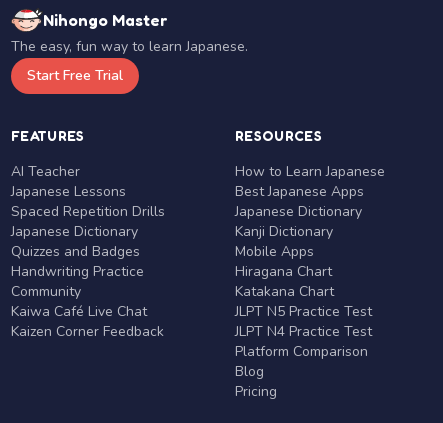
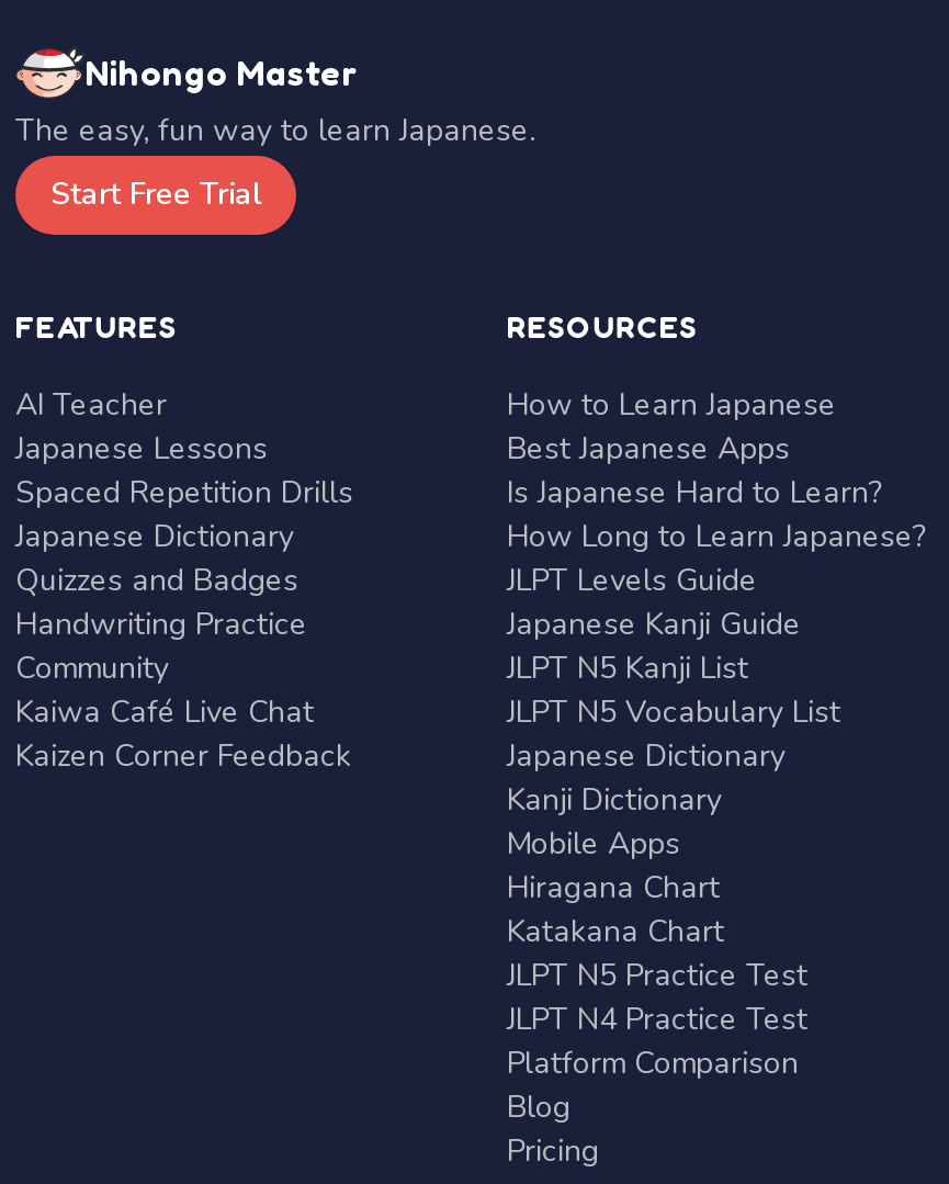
+ Is Japanese Hard to Learn?
+ How Long to Learn Japanese?
+ JLPT Levels Guide
+ Japanese Kanji Guide
+ JLPT N5 Kanji List
+ JLPT N5 Vocabulary List
